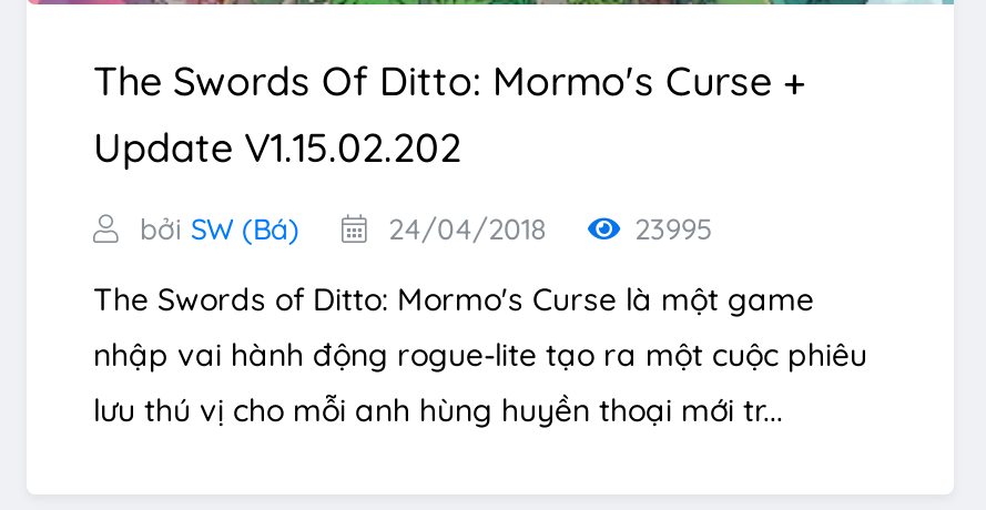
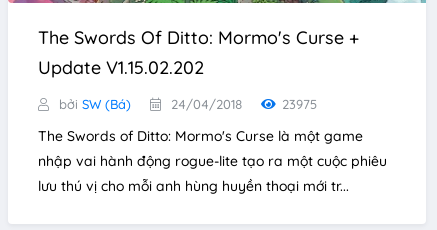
- 23995
+ 23975
